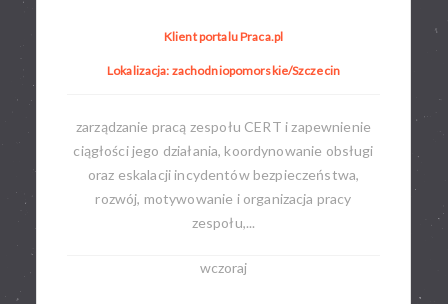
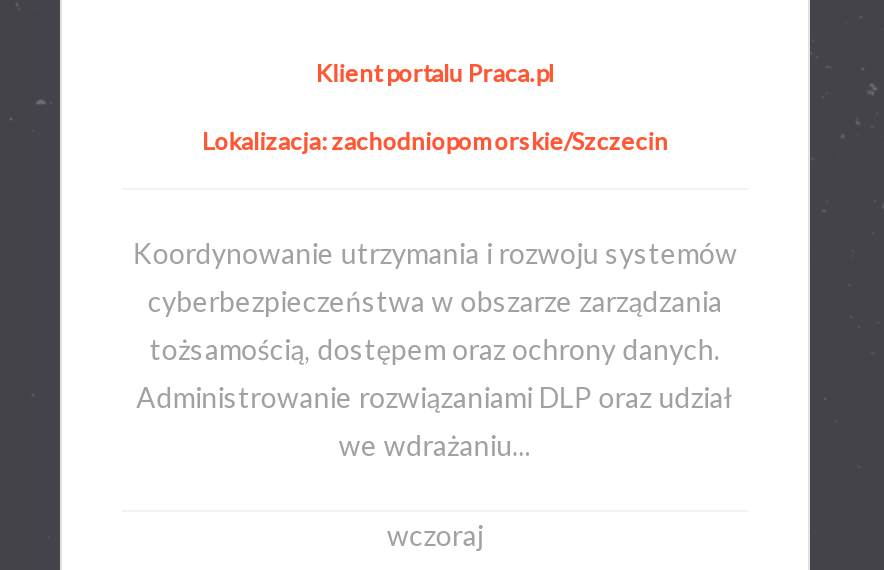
- zarządzanie pracą zespołu CERT i zapewnienie
- ciągłości jego działania, koordynowanie obsługi
- oraz eskalacji incydentów bezpieczeństwa,
- rozwój, motywowanie i organizacja pracy
- zespołu,...
+ Koordynowanie utrzymania i rozwoju systemów
+ cyberbezpieczeństwa w obszarze zarządzania
+ tożsamością, dostępem oraz ochrony danych.
+ Administrowanie rozwiązaniami DLP oraz udział
+ we wdrażaniu...
